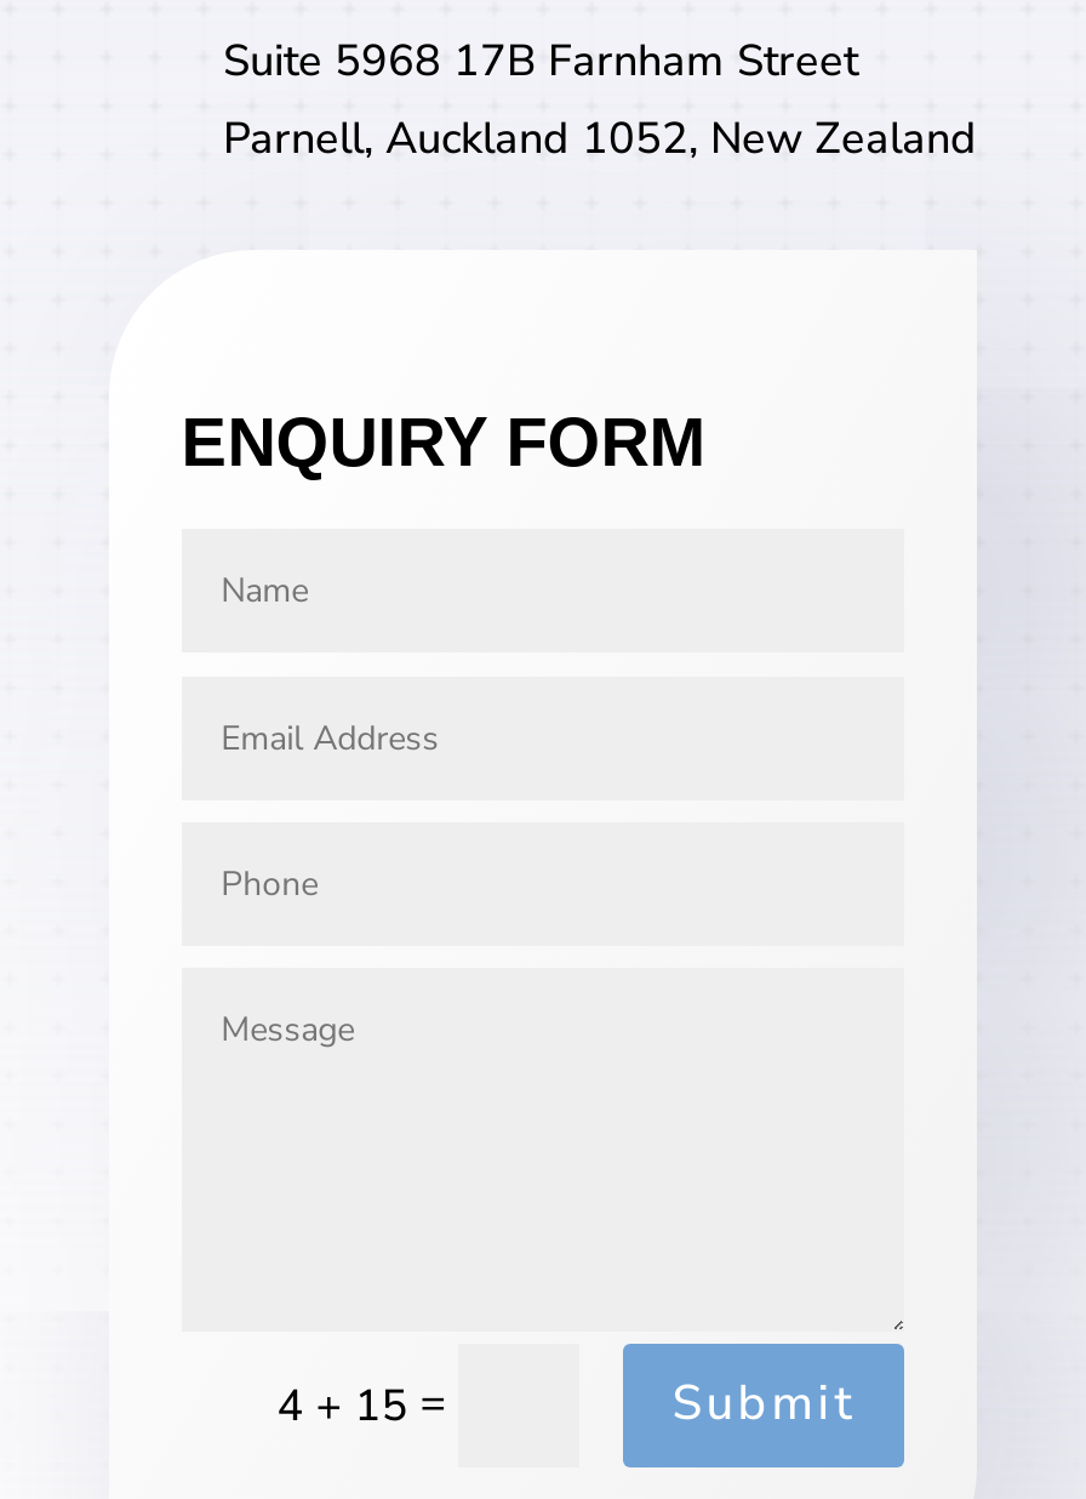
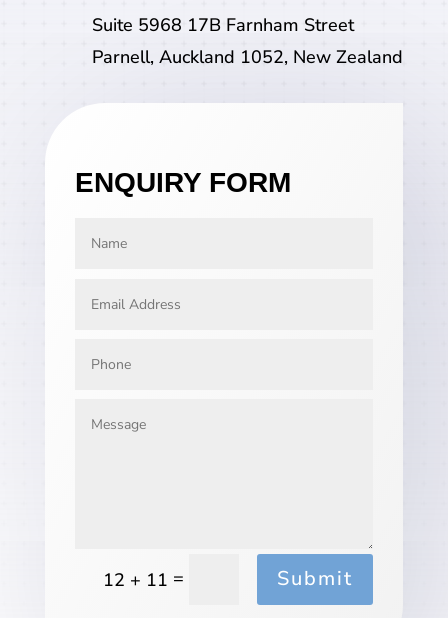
- 4 + 15 =
+ 12 + 11 =
